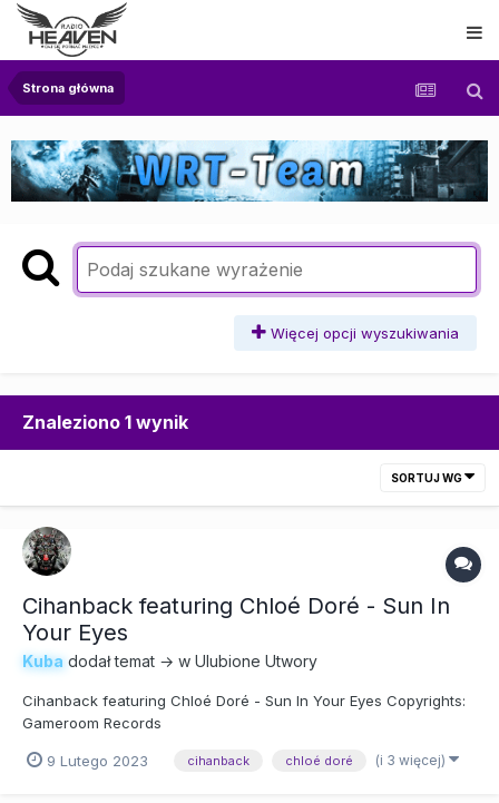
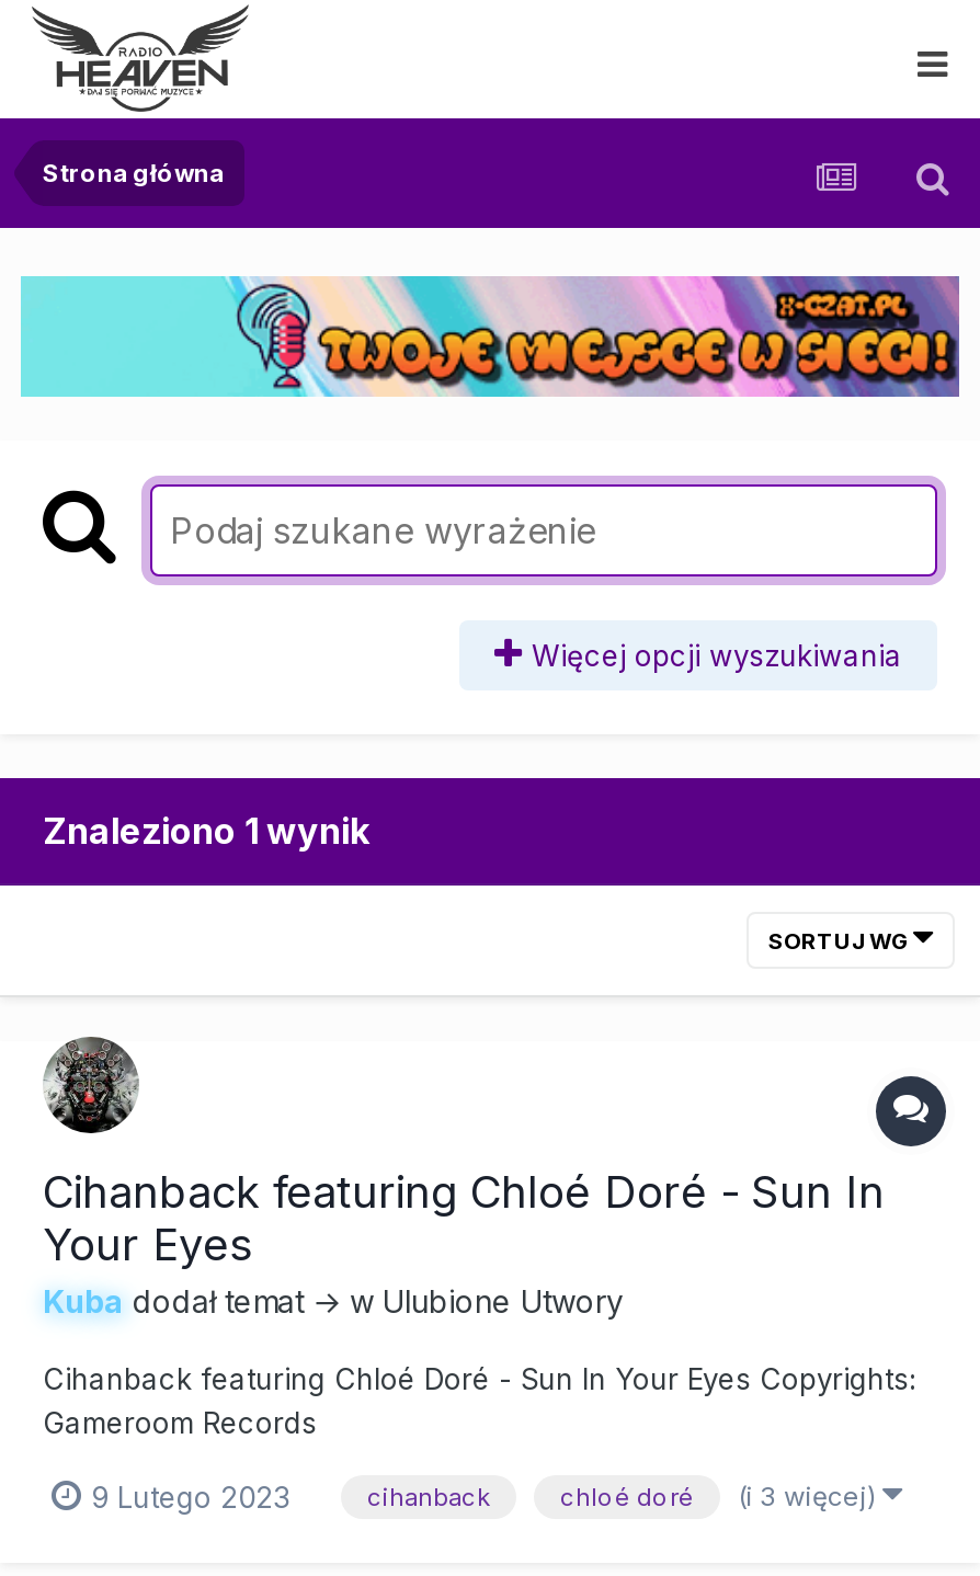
- [image]
+ [image]
